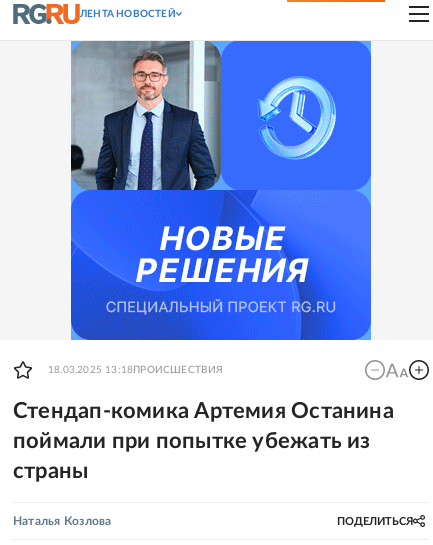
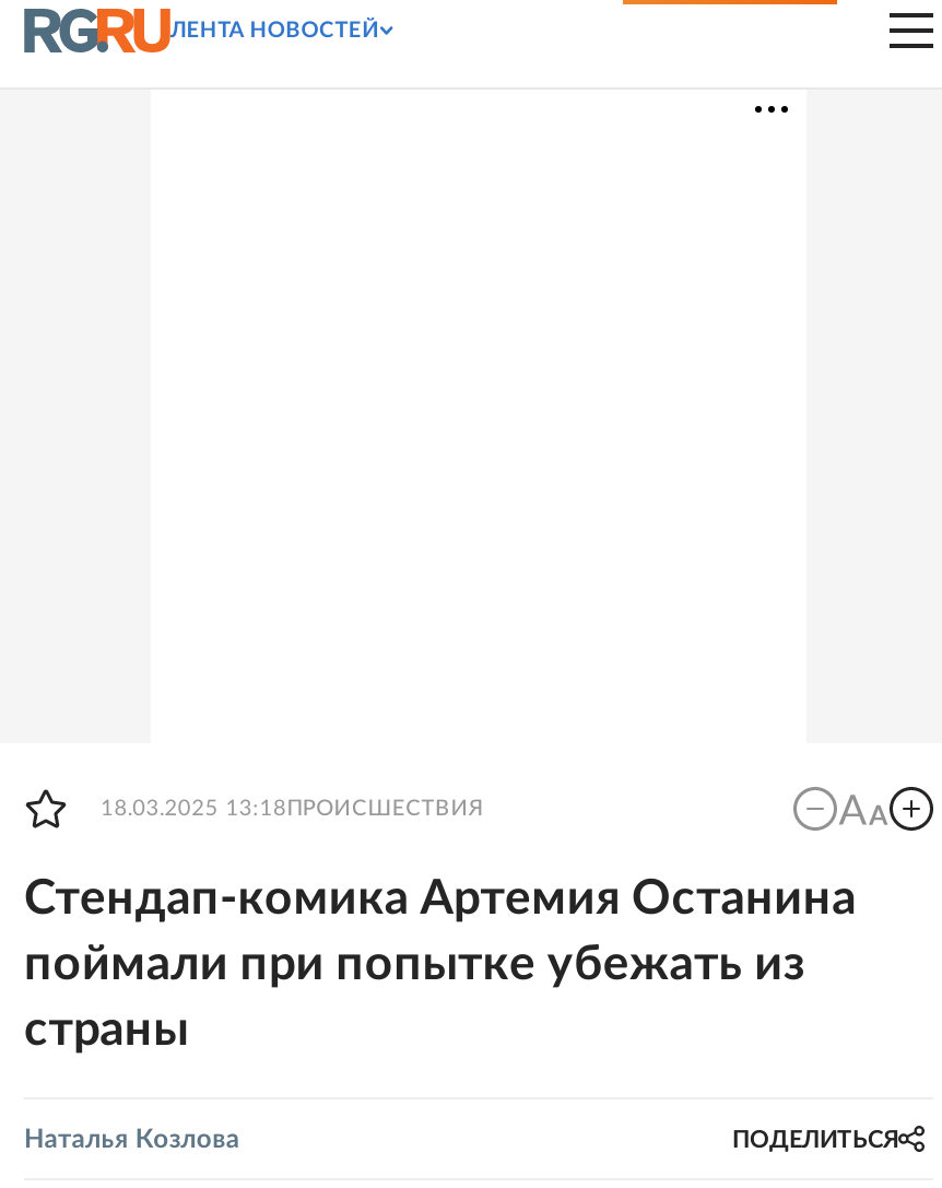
- [image]
